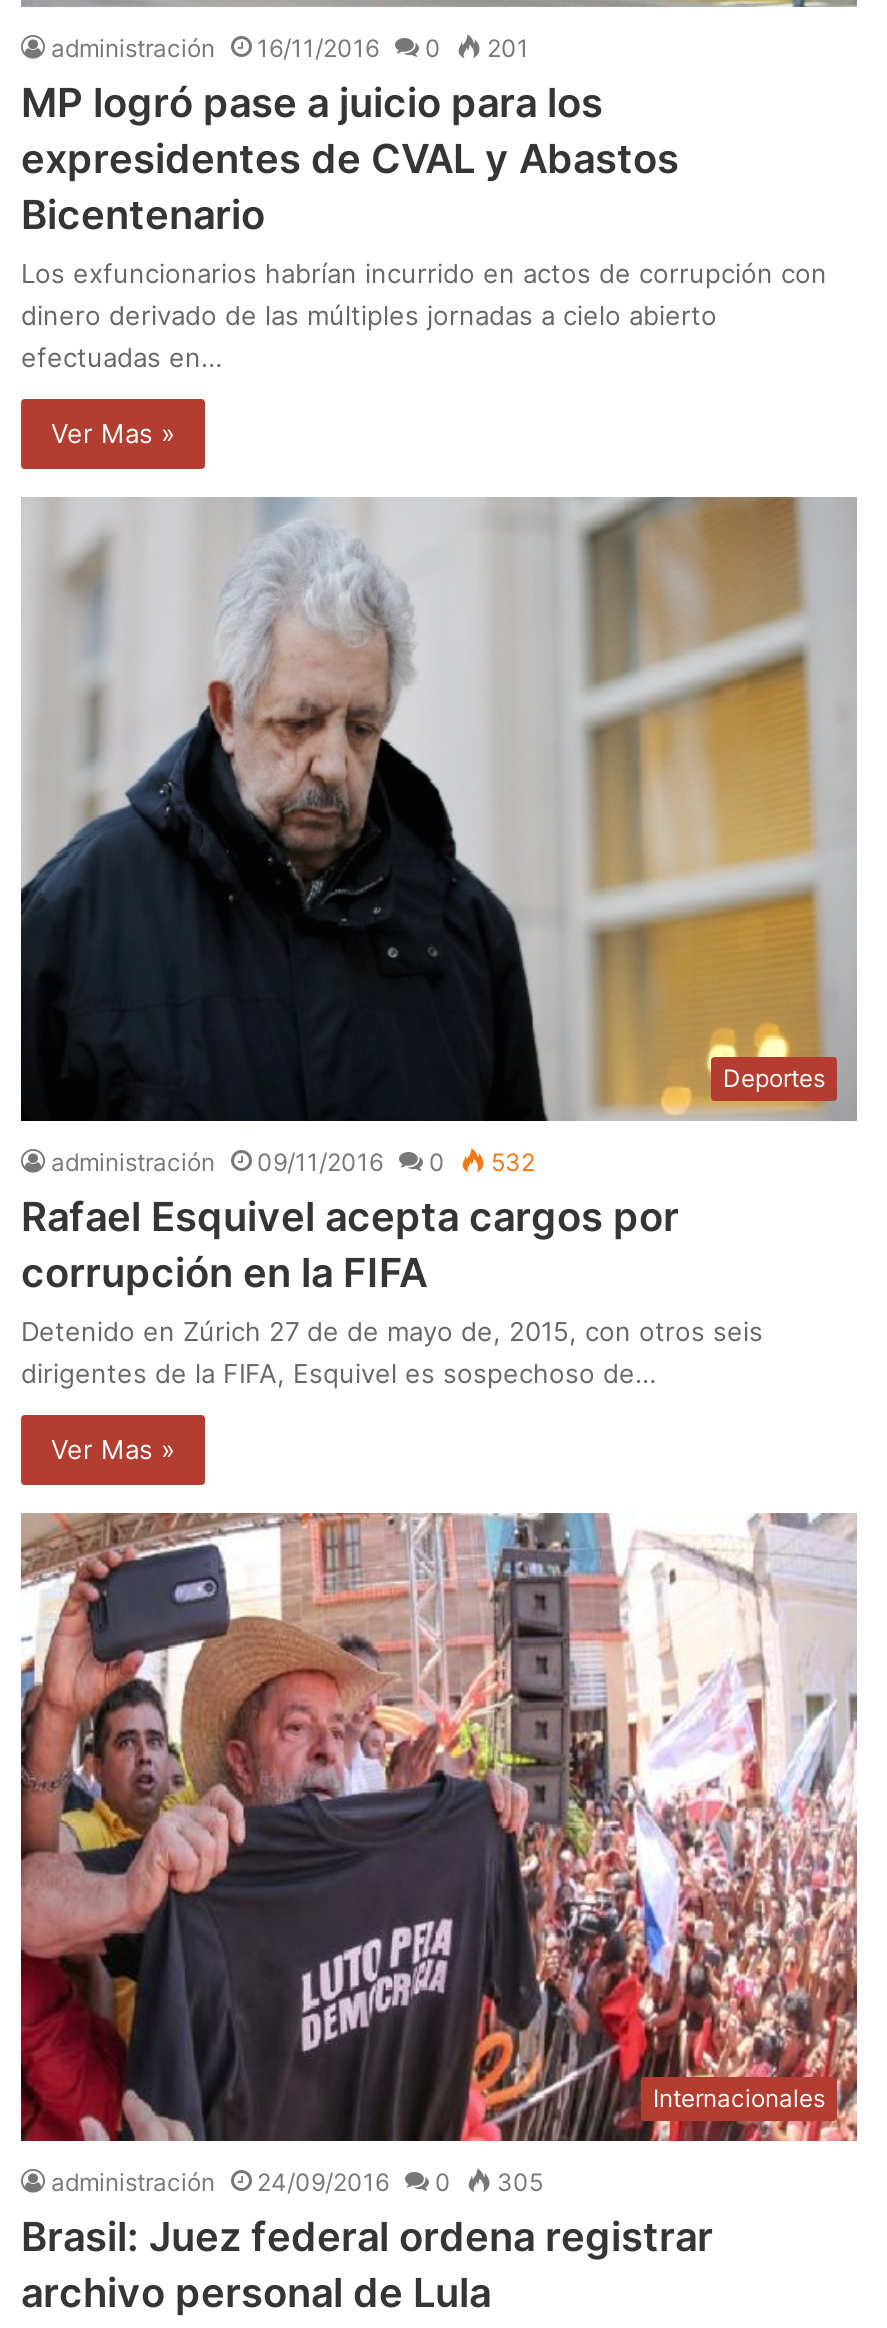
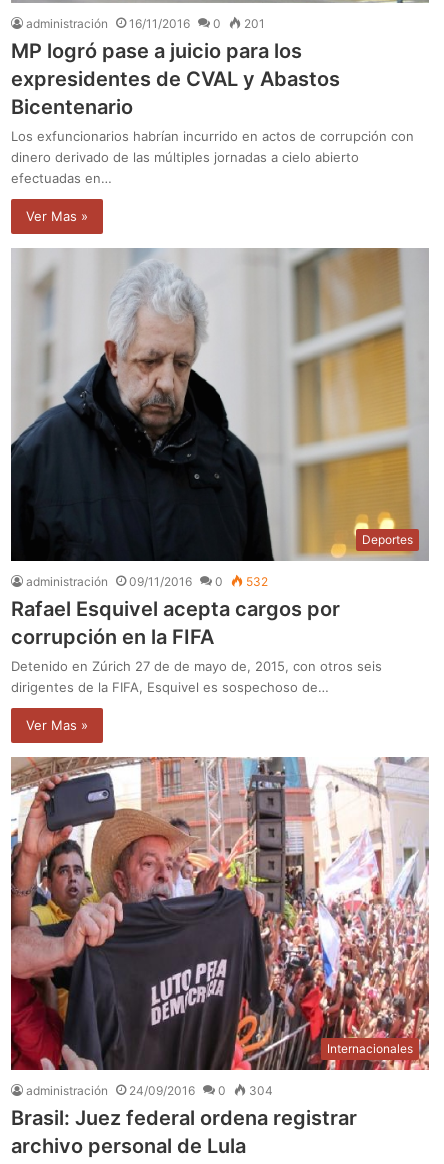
- administración 24/09/2016 0 305
+ administración 24/09/2016 0 304
